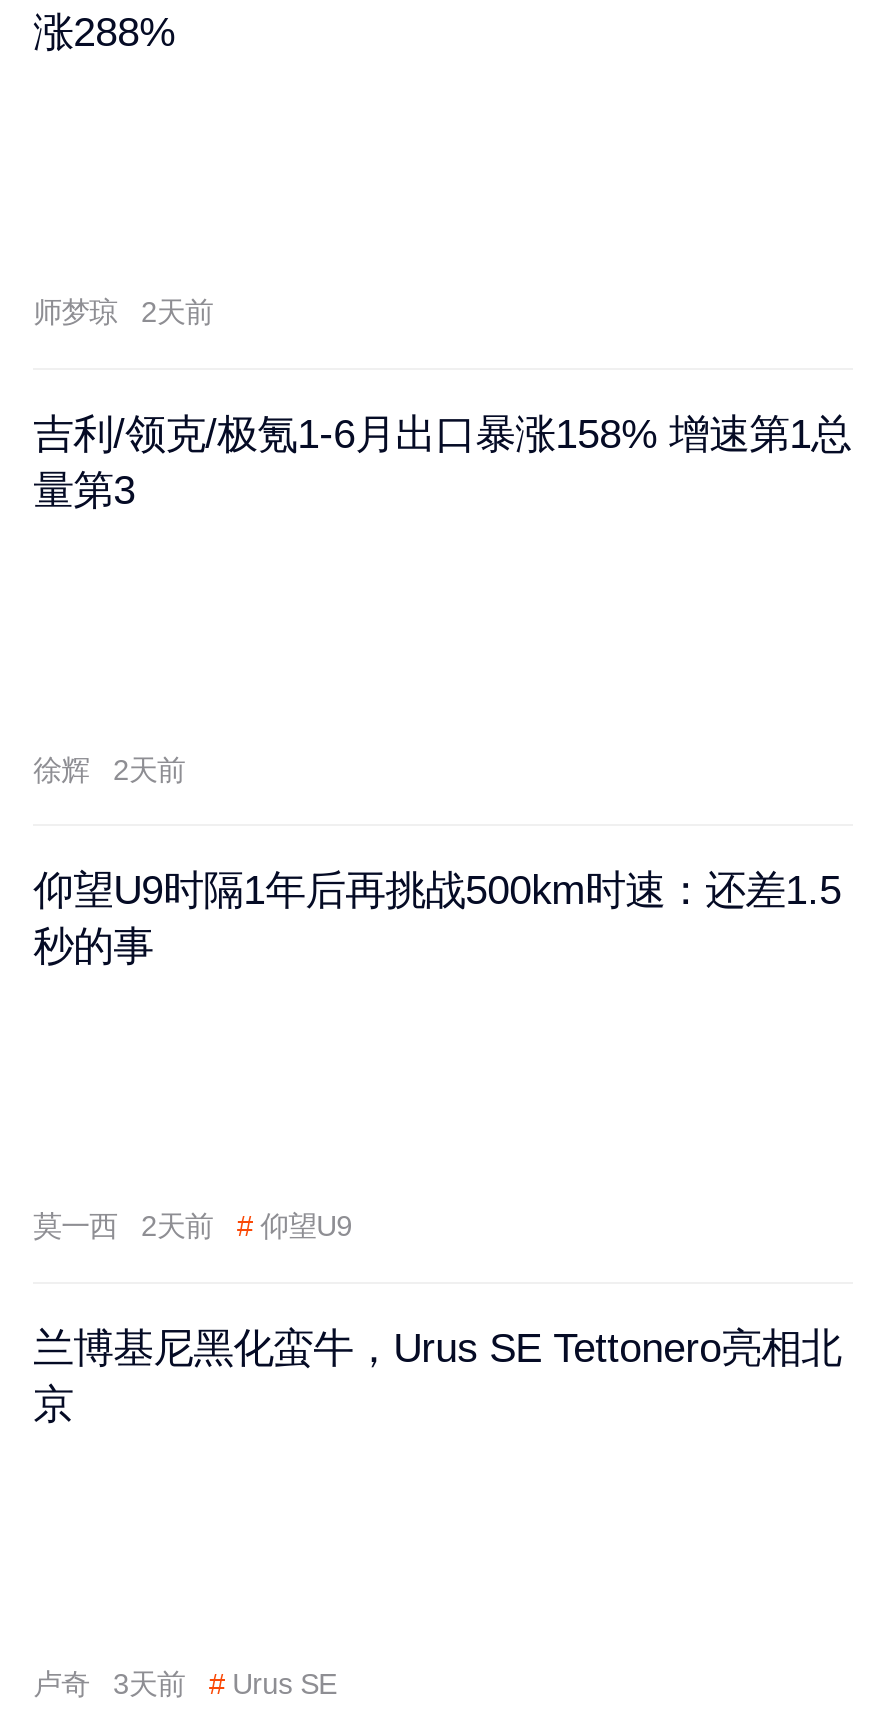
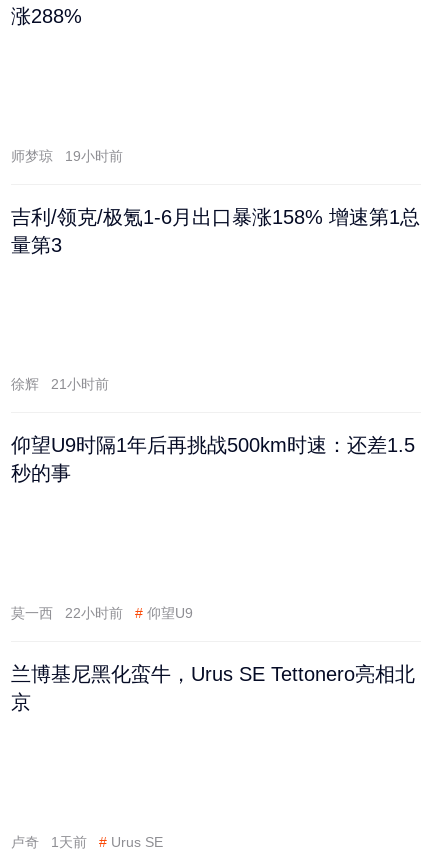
- 师梦琼 2天前
+ 师梦琼 19小时前

- 2天前
+ 21小时前

- 莫一西 2天前 # 仰望U9
+ 莫一西 22小时前 # 仰望U9

- 卢奇 3天前 # Urus SE
+ 卢奇 1天前 # Urus SE
